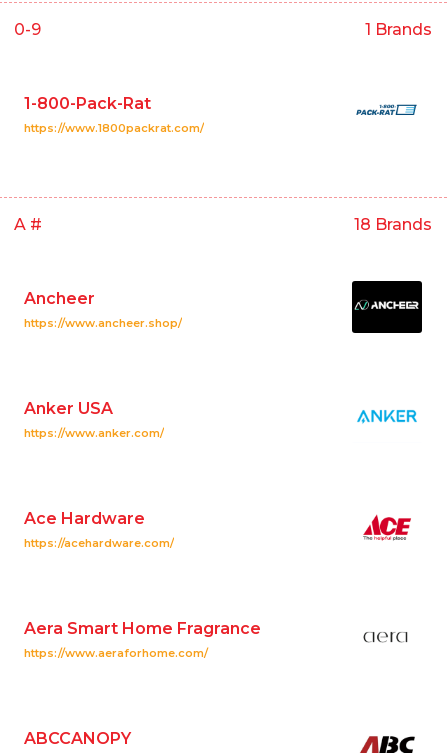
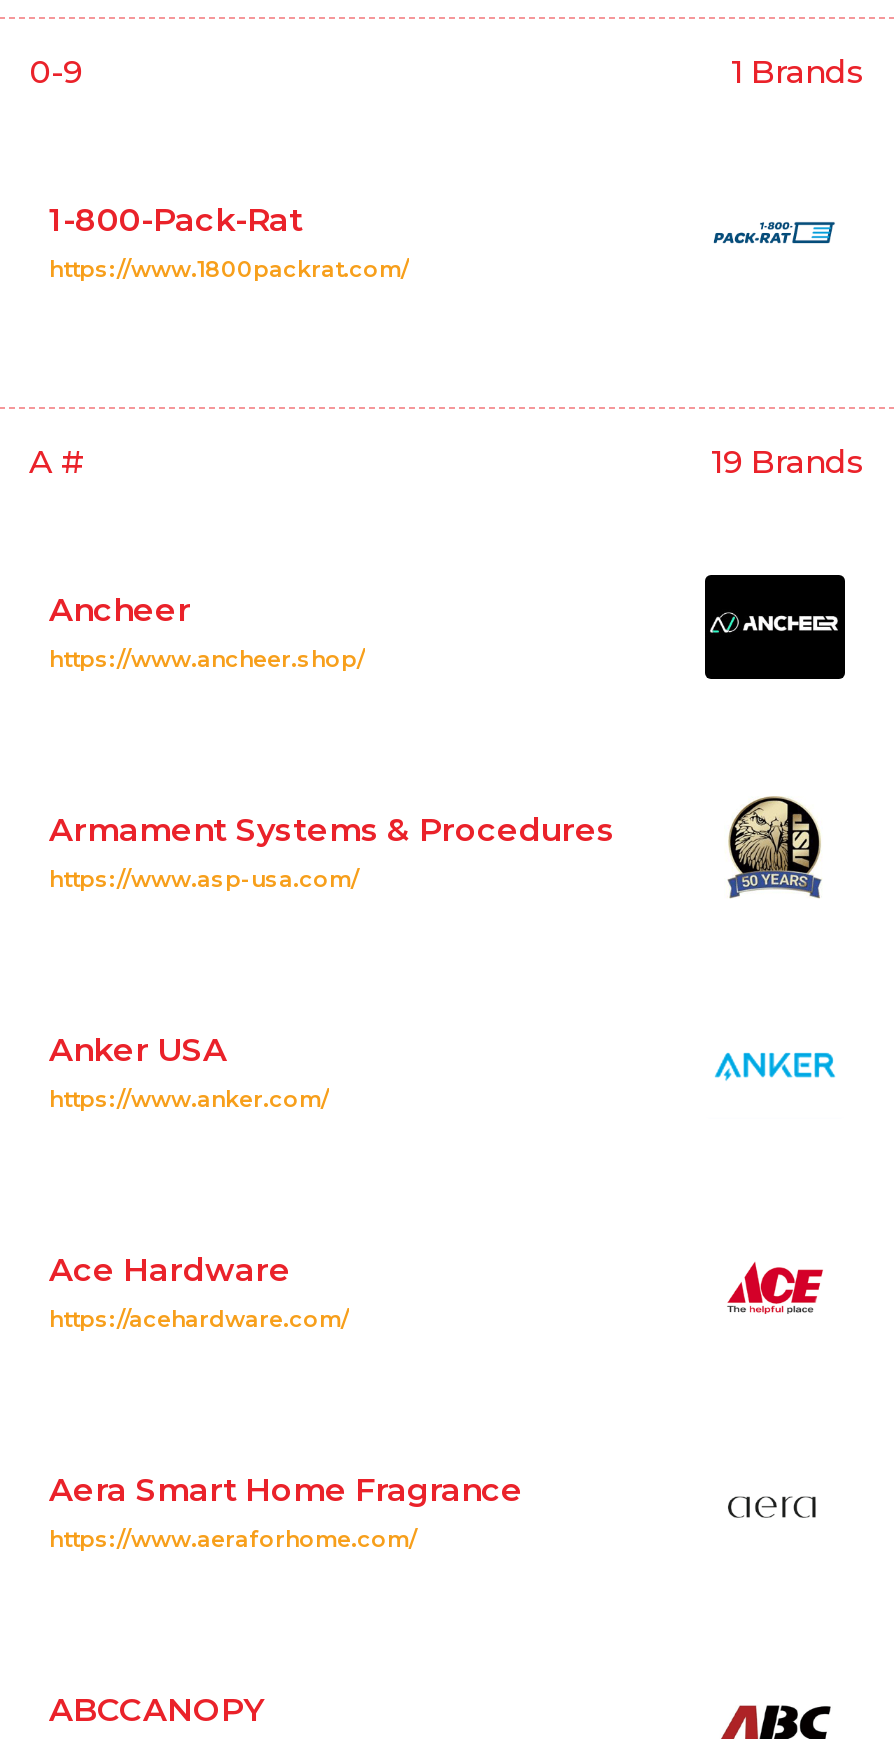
- 18 Brands
+ 19 Brands

+ Armament Systems & Procedures
+ https://www.asp-usa.com/

+ [image]
